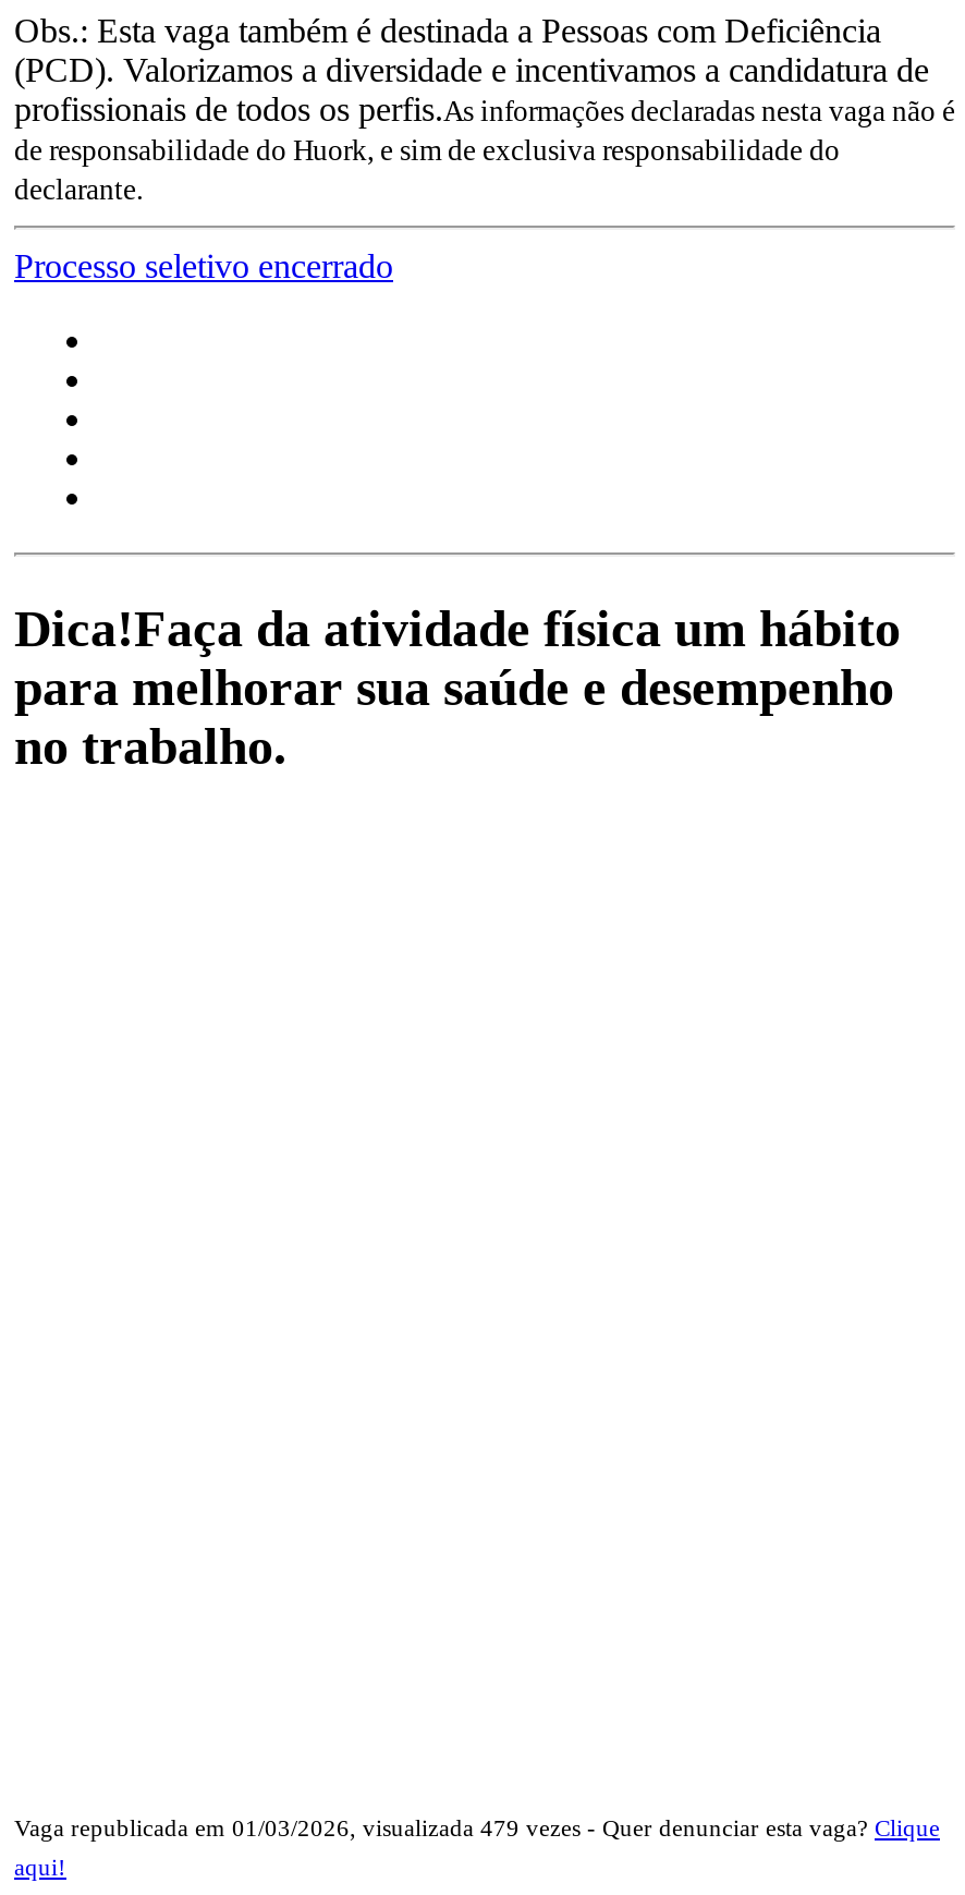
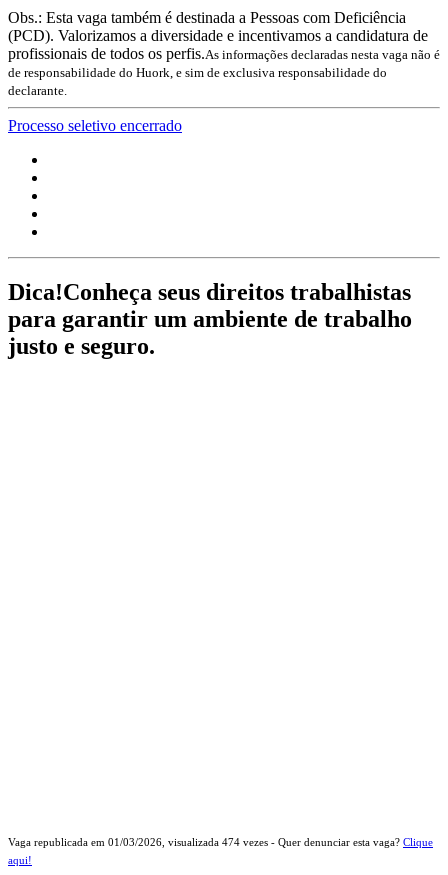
- Dica!Faça da atividade física um hábito
- para melhorar sua saúde e desempenho
- no trabalho.
+ Dica!Conheça seus direitos trabalhistas
+ para garantir um ambiente de trabalho
+ justo e seguro.

- Vaga republicada em 01/03/2026, visualizada 479 vezes - Quer denunciar esta vaga? Clique
+ Vaga republicada em 01/03/2026, visualizada 474 vezes - Quer denunciar esta vaga? Clique
